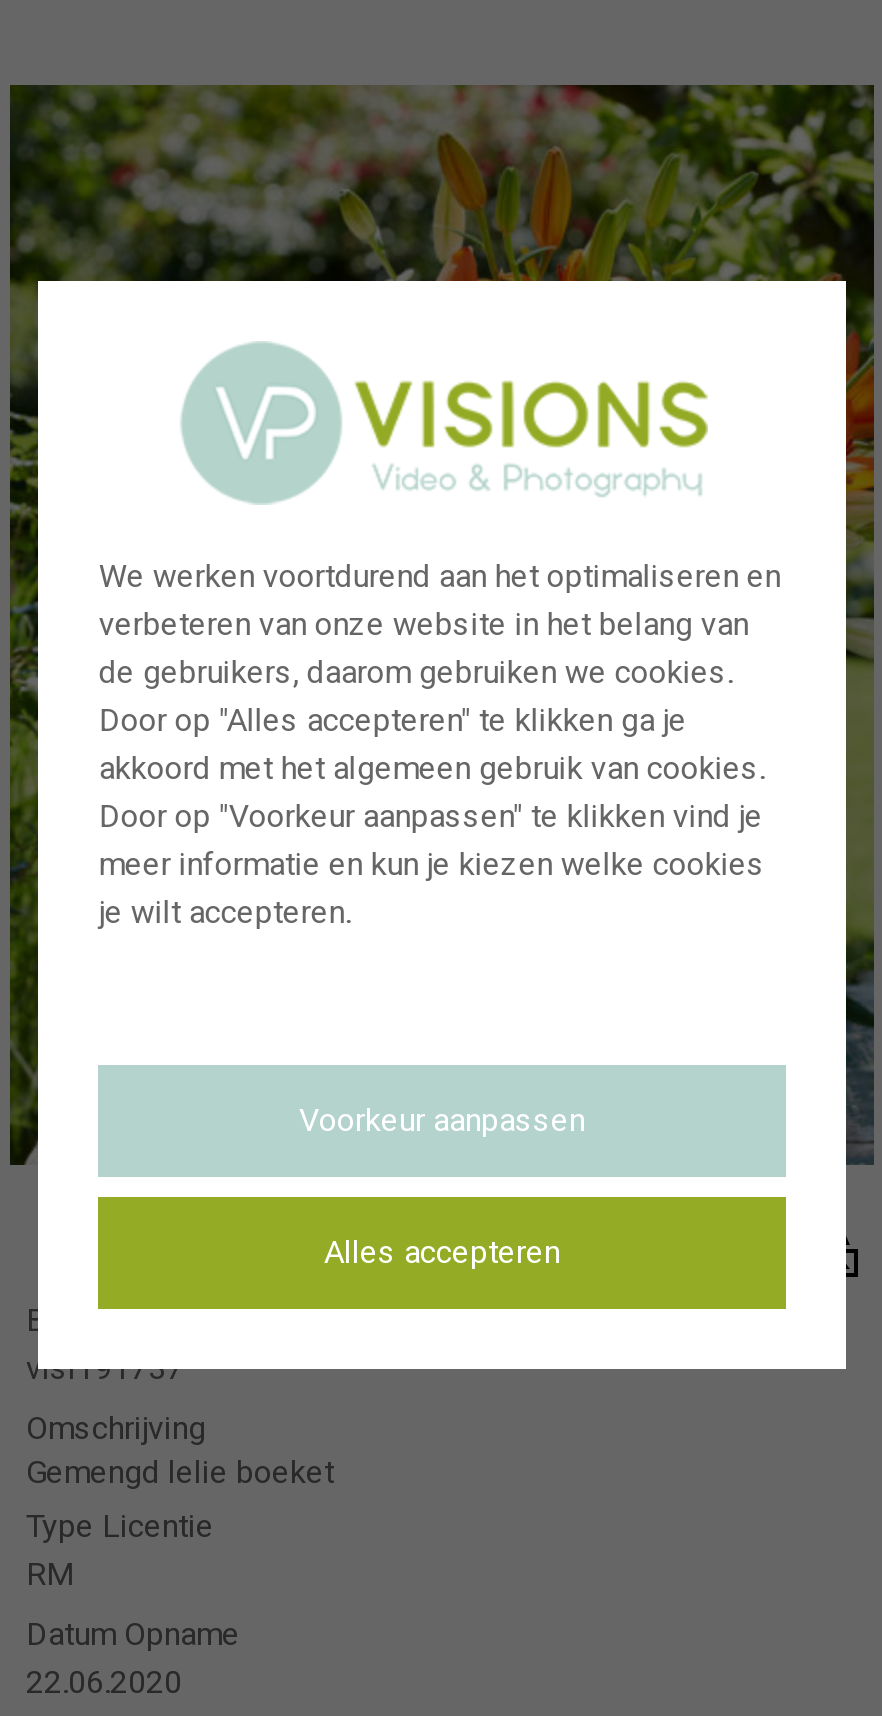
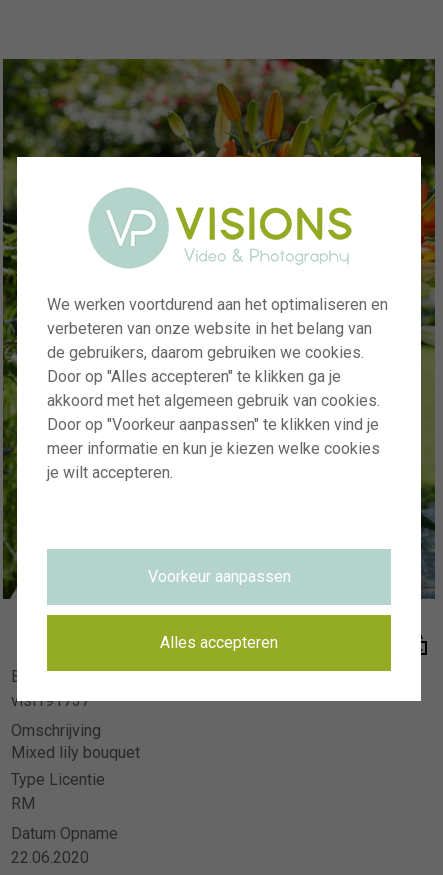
- Gemengd lelie boeket
+ Mixed lily bouquet
